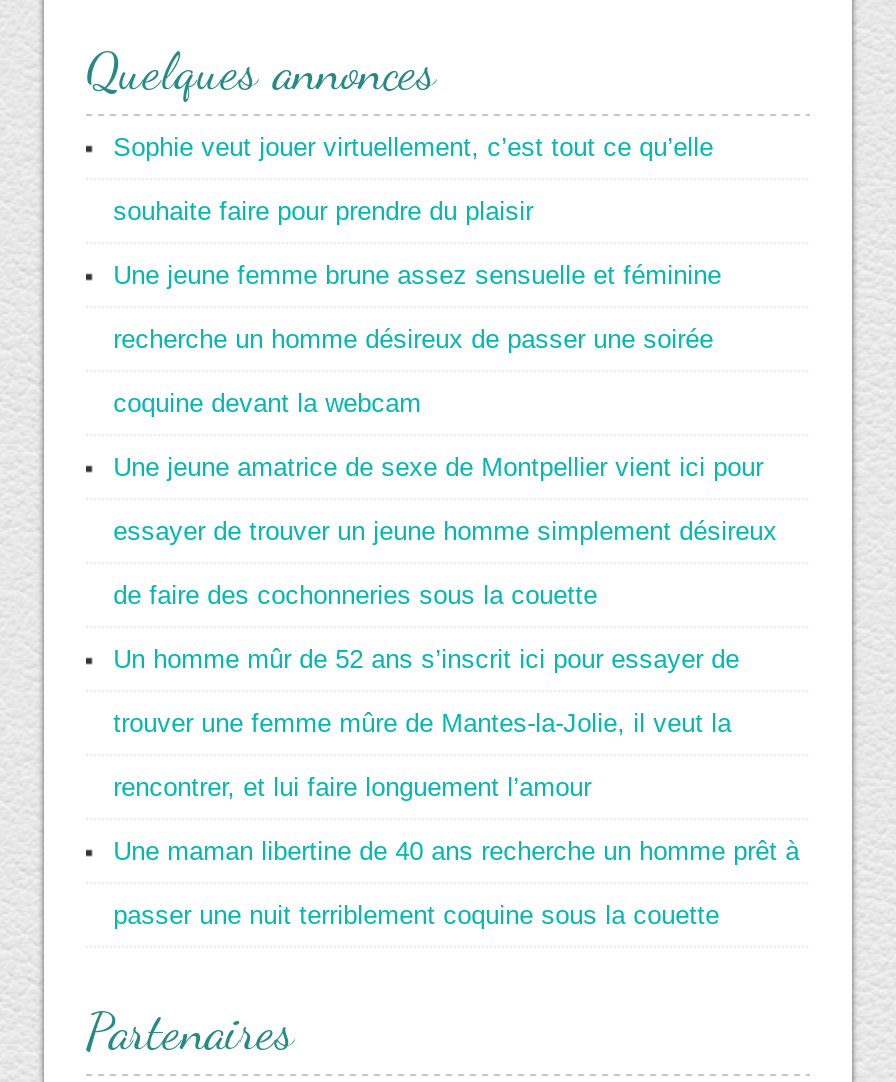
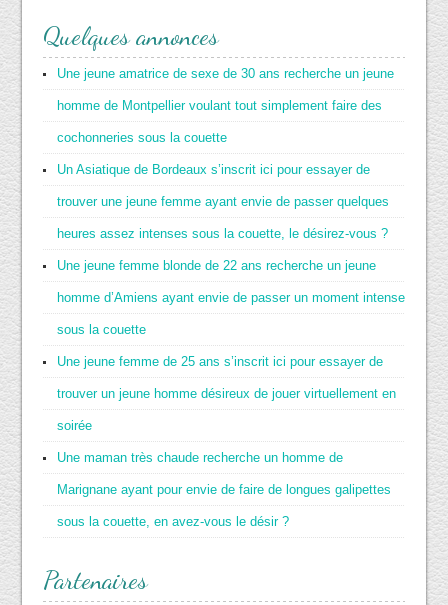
- Sophie veut jouer virtuellement, c’est tout ce qu’elle
- souhaite faire pour prendre du plaisir
- Une jeune femme brune assez sensuelle et féminine
- recherche un homme désireux de passer une soirée
- coquine devant la webcam
- Une jeune amatrice de sexe de Montpellier vient ici pour
- essayer de trouver un jeune homme simplement désireux
- de faire des cochonneries sous la couette
- Un homme mûr de 52 ans s’inscrit ici pour essayer de
- trouver une femme mûre de Mantes-la-Jolie, il veut la
- rencontrer, et lui faire longuement l’amour
- Une maman libertine de 40 ans recherche un homme prêt à
- passer une nuit terriblement coquine sous la couette
+ Une jeune amatrice de sexe de 30 ans recherche un jeune
+ homme de Montpellier voulant tout simplement faire des
+ cochonneries sous la couette
+ Un Asiatique de Bordeaux s’inscrit ici pour essayer de
+ trouver une jeune femme ayant envie de passer quelques
+ heures assez intenses sous la couette, le désirez-vous ?
+ Une jeune femme blonde de 22 ans recherche un jeune
+ homme d’Amiens ayant envie de passer un moment intense
+ sous la couette
+ Une jeune femme de 25 ans s’inscrit ici pour essayer de
+ trouver un jeune homme désireux de jouer virtuellement en
+ soirée
+ Une maman très chaude recherche un homme de
+ Marignane ayant pour envie de faire de longues galipettes
+ sous la couette, en avez-vous le désir ?
